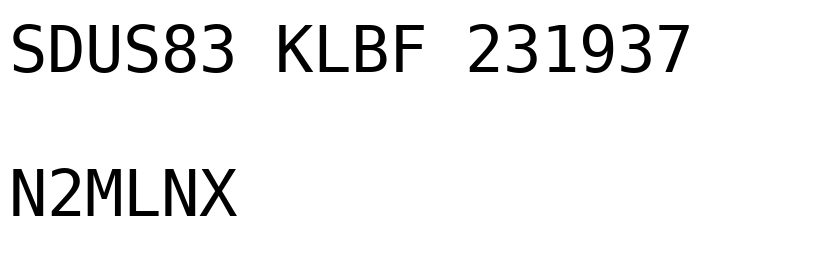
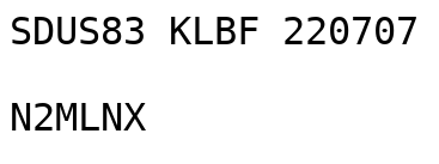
- SDUS83 KLBF 231937
+ SDUS83 KLBF 220707
